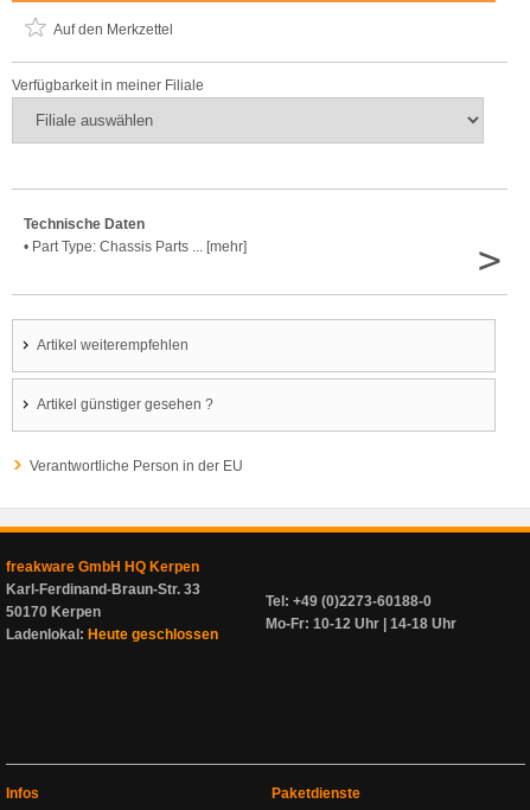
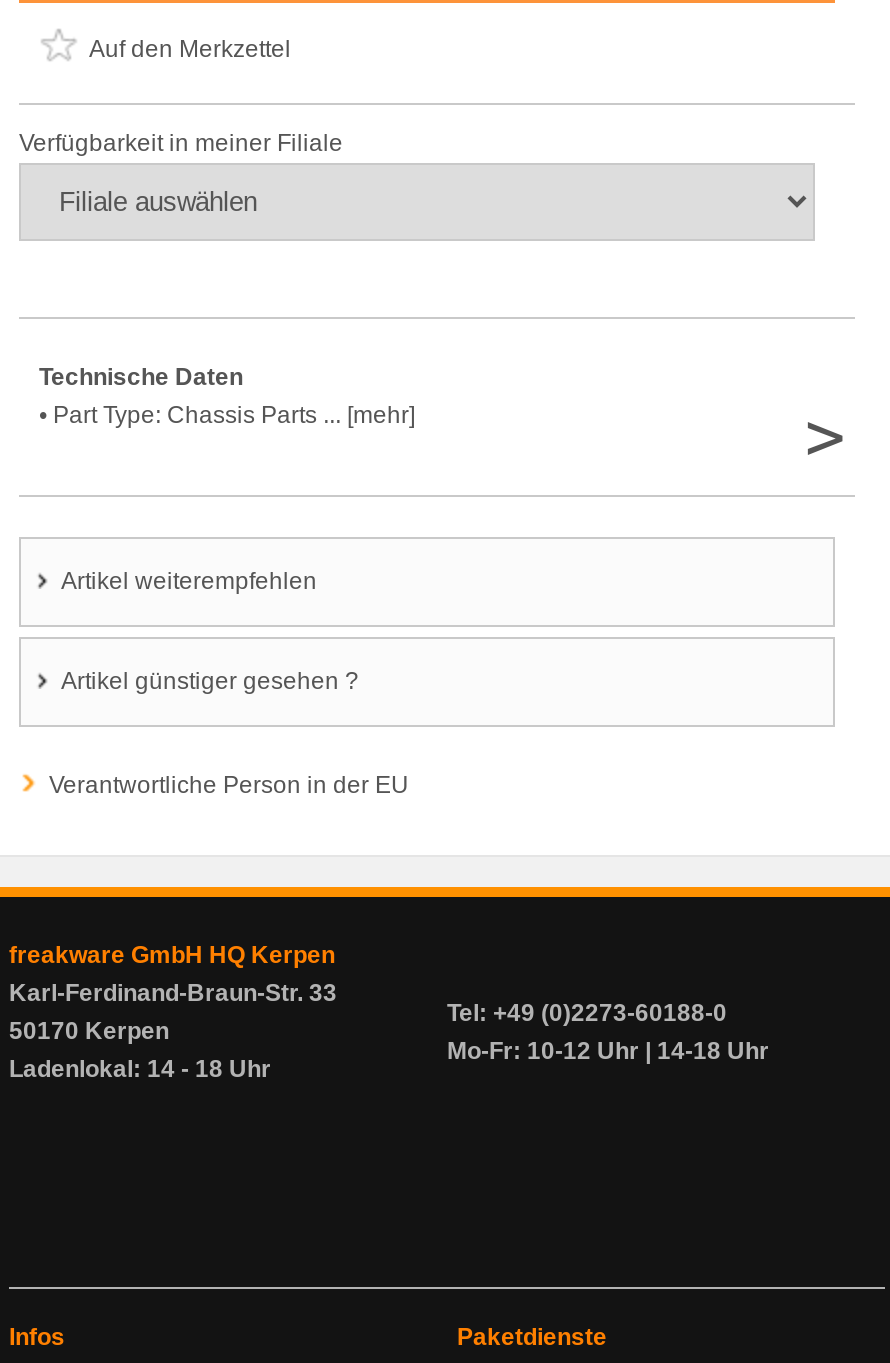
- Ladenlokal: Heute geschlossen
+ Ladenlokal: 14 - 18 Uhr
